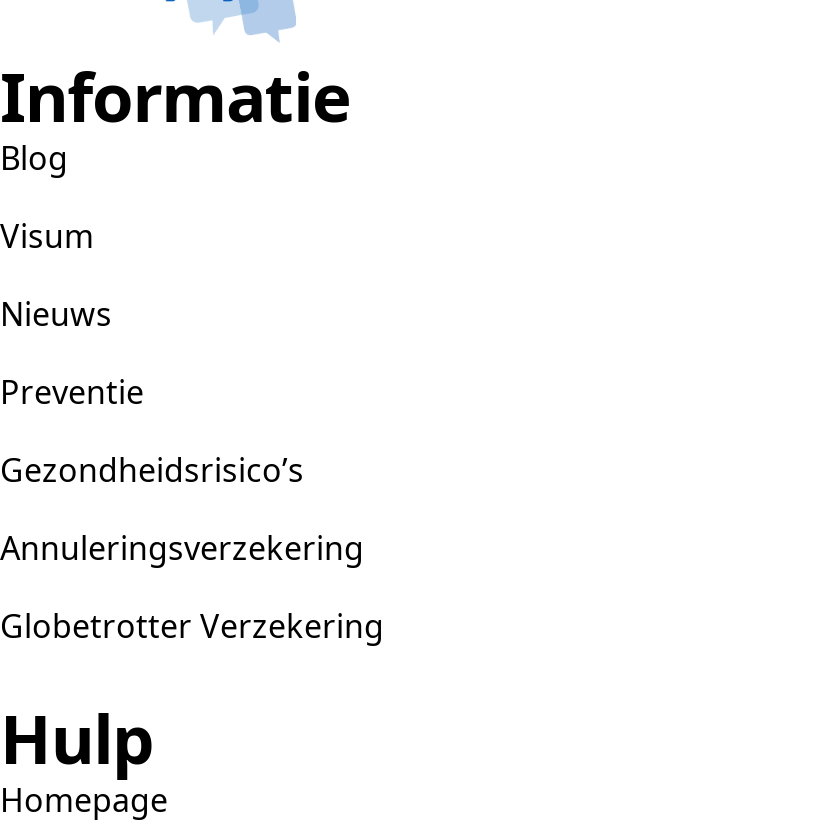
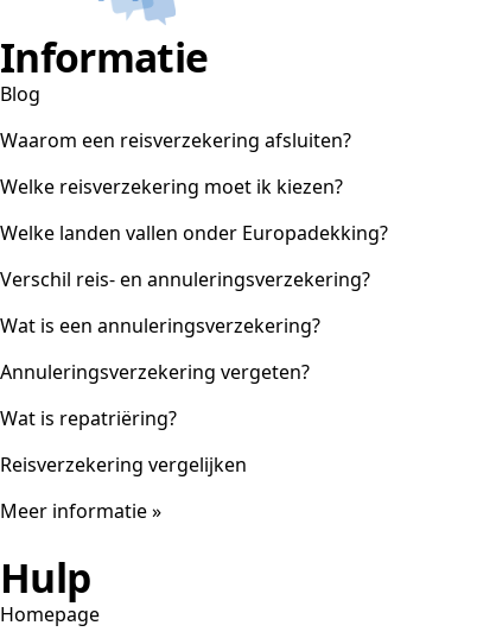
- Visum
- Nieuws
- Preventie
- Gezondheidsrisico’s
- Annuleringsverzekering
- Globetrotter Verzekering
+ Waarom een reisverzekering afsluiten?
+ Welke reisverzekering moet ik kiezen?
+ Welke landen vallen onder Europadekking?
+ Verschil reis- en annuleringsverzekering?
+ Wat is een annuleringsverzekering?
+ Annuleringsverzekering vergeten?
+ Wat is repatriëring?
+ Reisverzekering vergelijken
+ Meer informatie »
